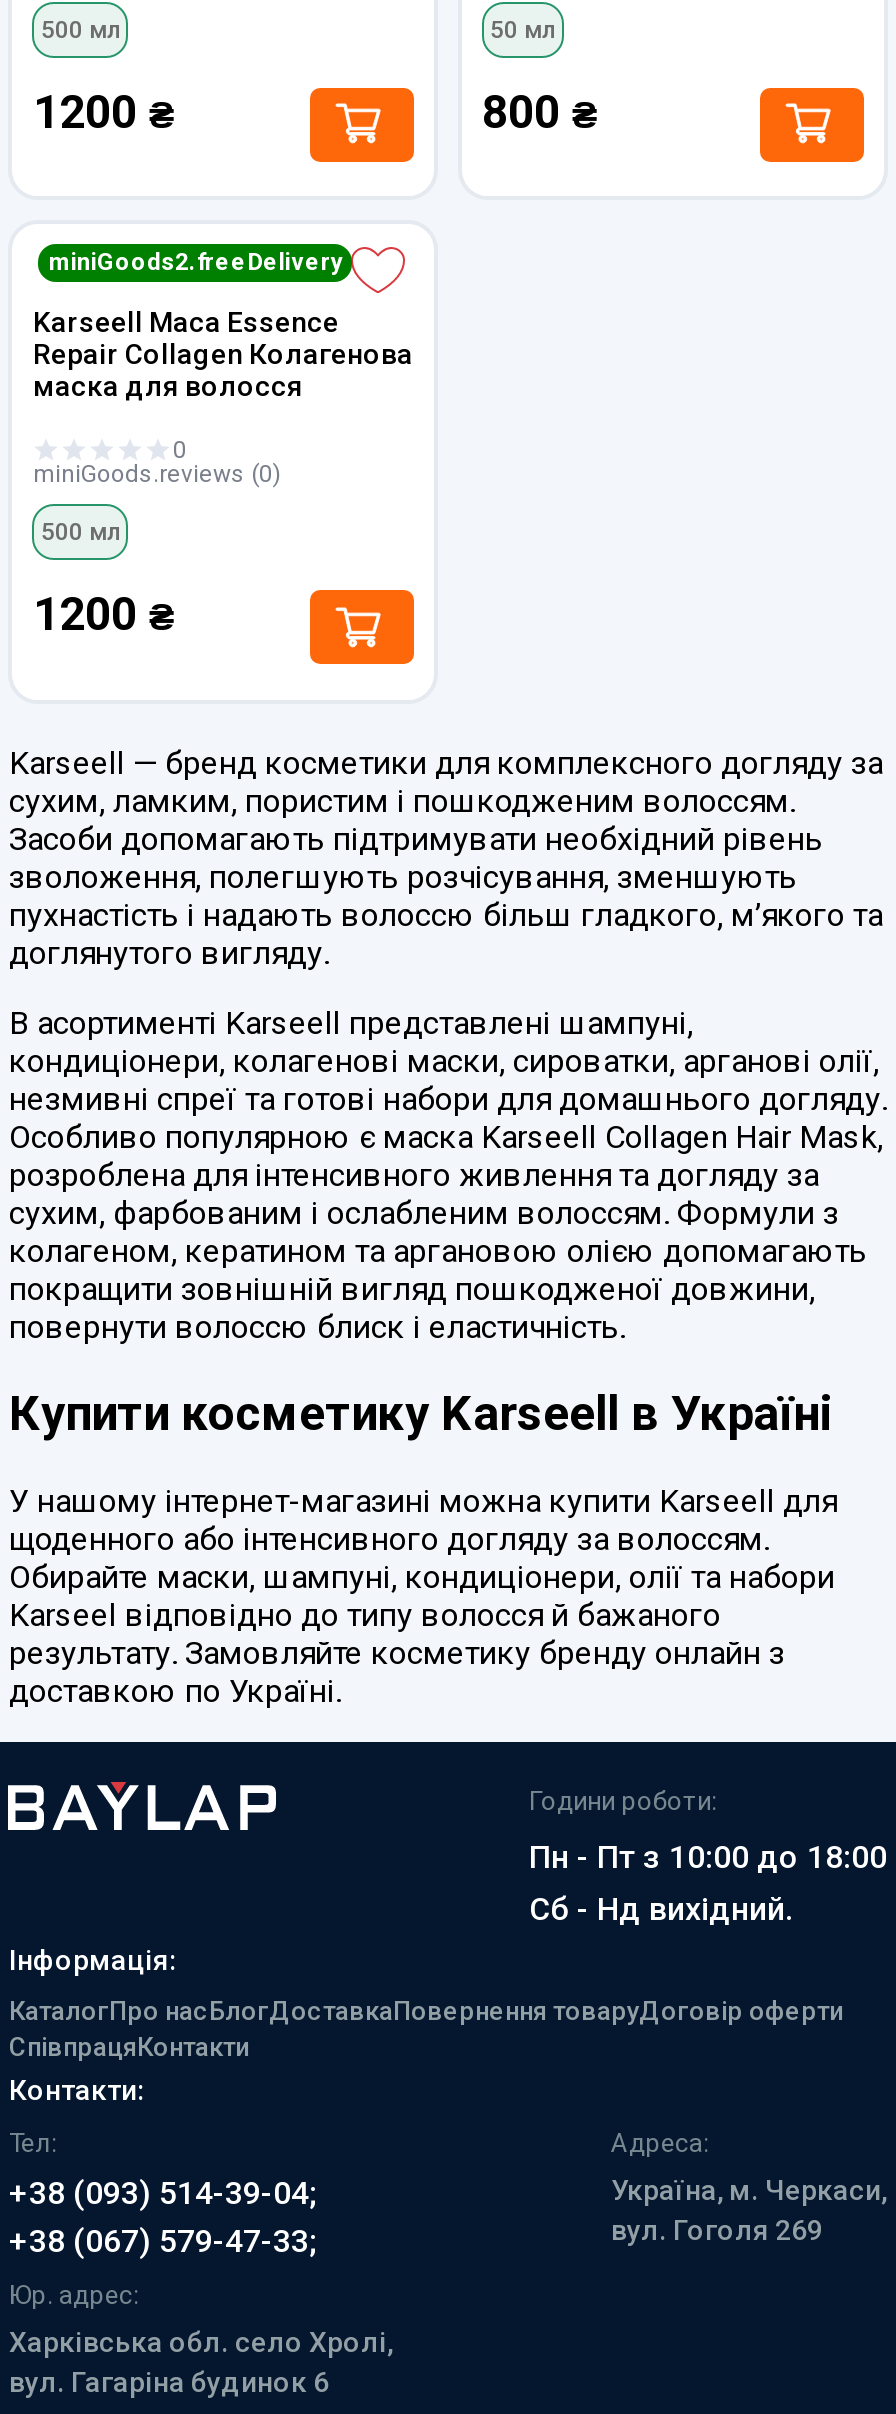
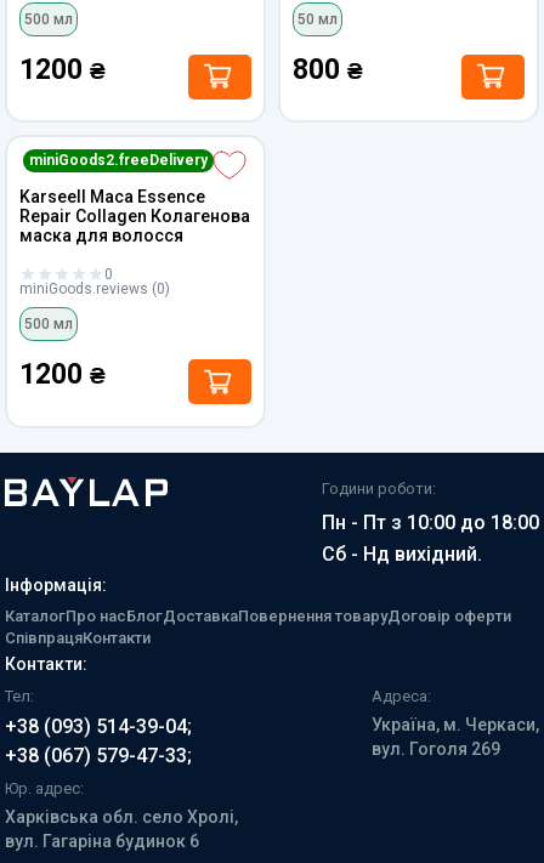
- Karseell — бренд косметики для комплексного догляду за
- сухим, ламким, пористим і пошкодженим волоссям.
- Засоби допомагають підтримувати необхідний рівень
- зволоження, полегшують розчісування, зменшують
- пухнастість і надають волоссю більш гладкого, м’якого та
- доглянутого вигляду.
- В асортименті Karseell представлені шампуні,
- кондиціонери, колагенові маски, сироватки, арганові олії,
- незмивні спреї та готові набори для домашнього догляду.
- Особливо популярною є маска Karseell Collagen Hair Mask,
- розроблена для інтенсивного живлення та догляду за
- сухим, фарбованим і ослабленим волоссям. Формули з
- колагеном, кератином та аргановою олією допомагають
- покращити зовнішній вигляд пошкодженої довжини,
- повернути волоссю блиск і еластичність.
- Купити косметику Karseell в Україні
- У нашому інтернет-магазині можна купити Karseell для
- щоденного або інтенсивного догляду за волоссям.
- Обирайте маски, шампуні, кондиціонери, олії та набори
- Karseel відповідно до типу волосся й бажаного
- результату. Замовляйте косметику бренду онлайн з
- доставкою по Україні.
